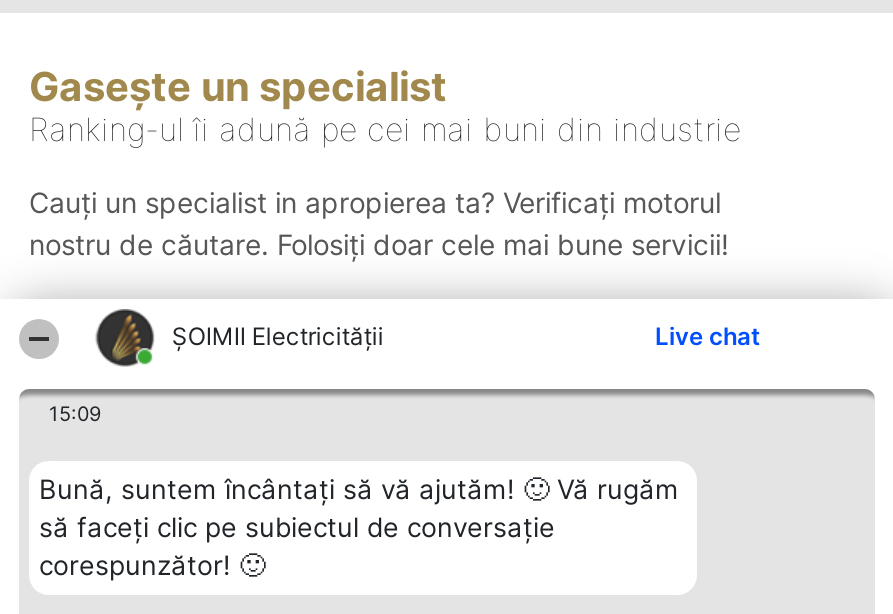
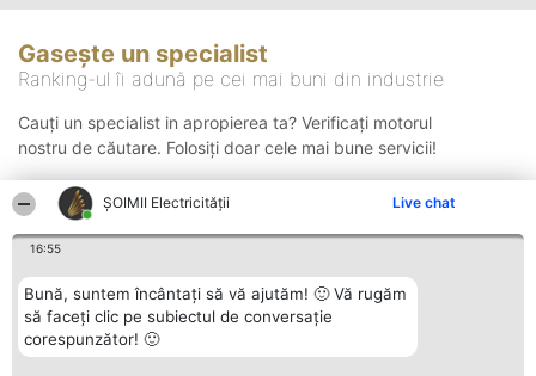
- 15:09
+ 16:55
